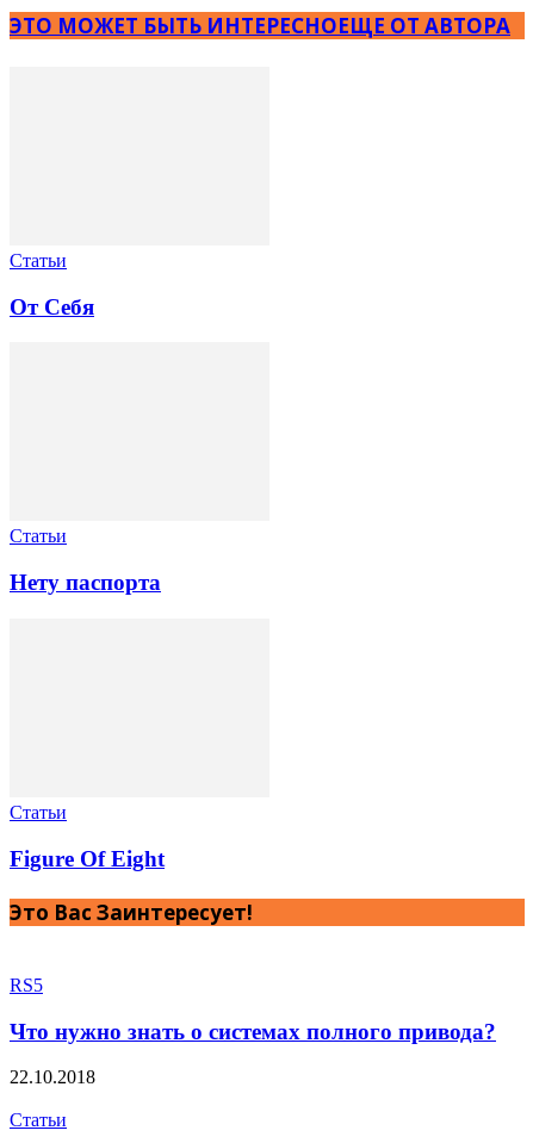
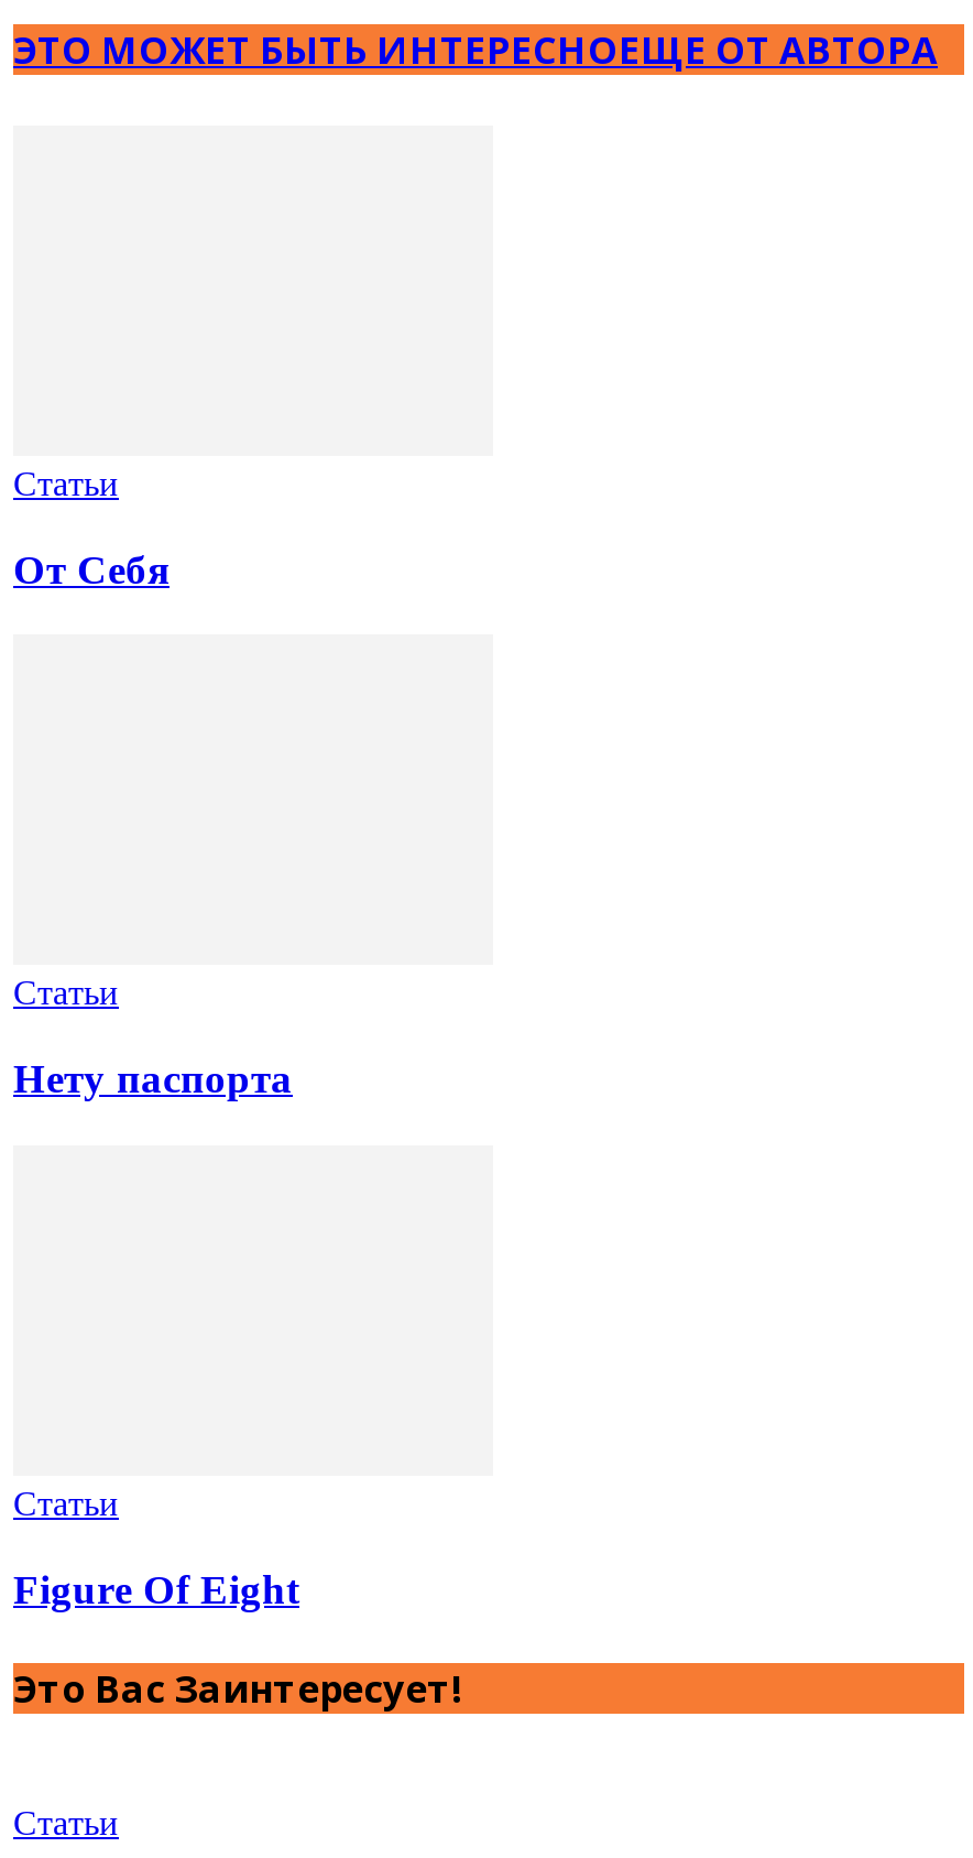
- RS5
- Что нужно знать о системах полного привода?
- 22.10.2018
